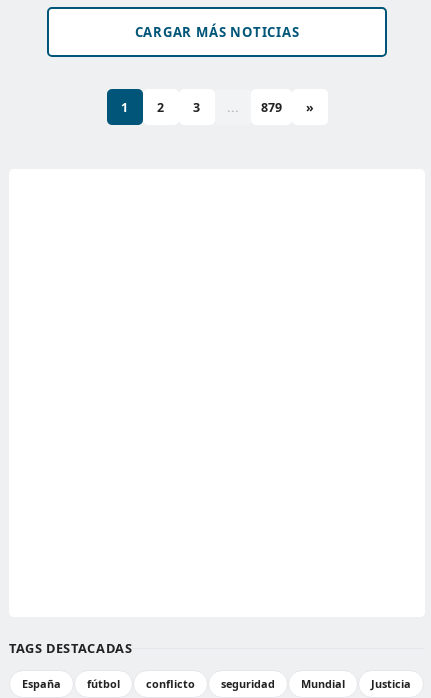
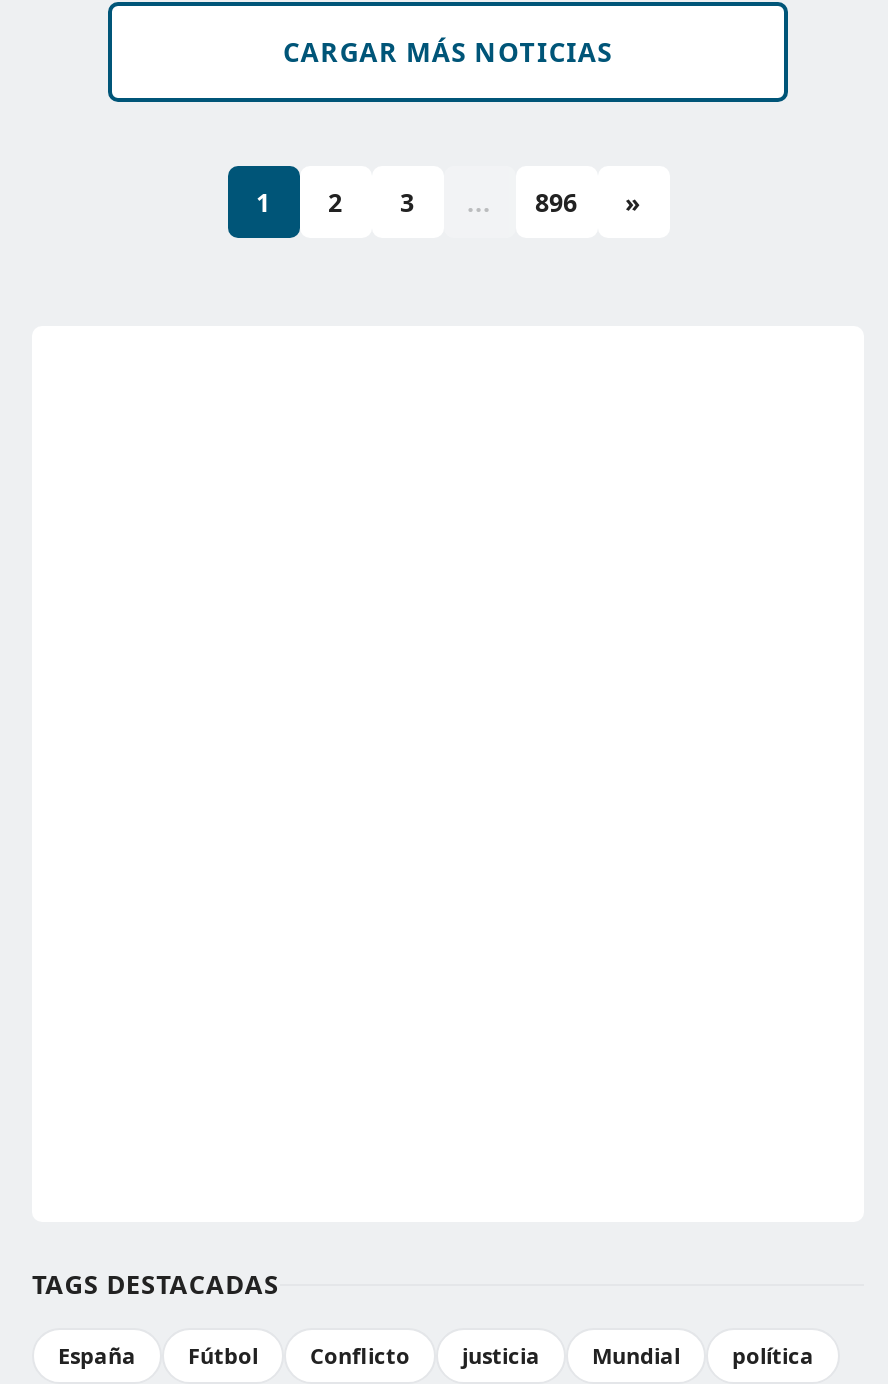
- 879
+ 896

- fútbol
- conflicto
- seguridad
+ Fútbol
+ Conflicto
+ justicia

- Justicia
+ política
